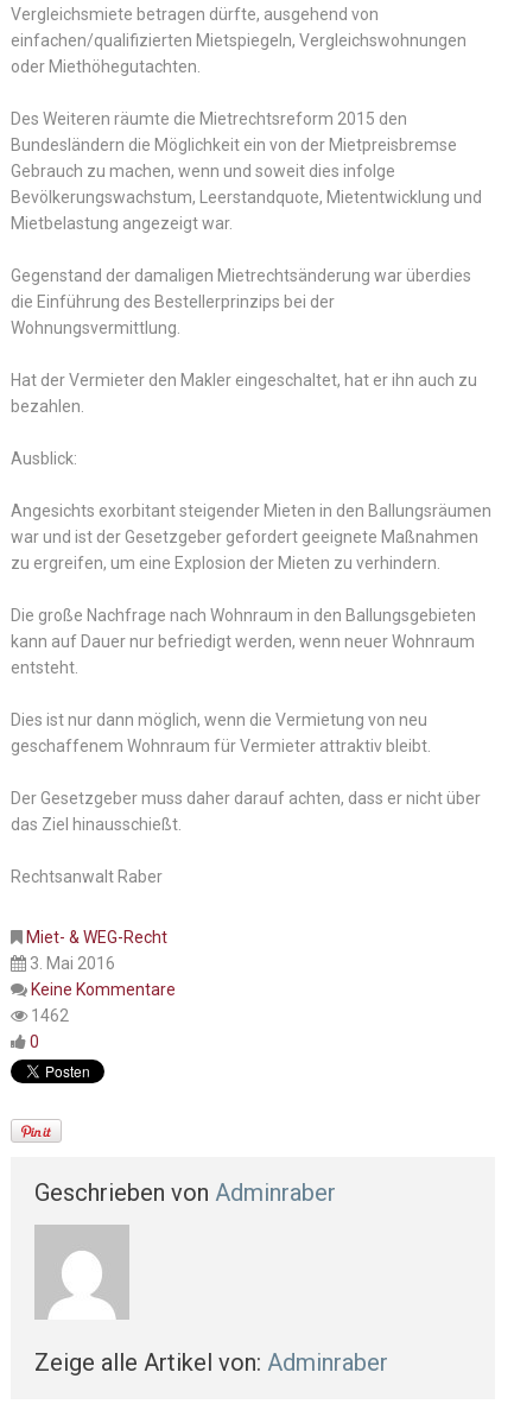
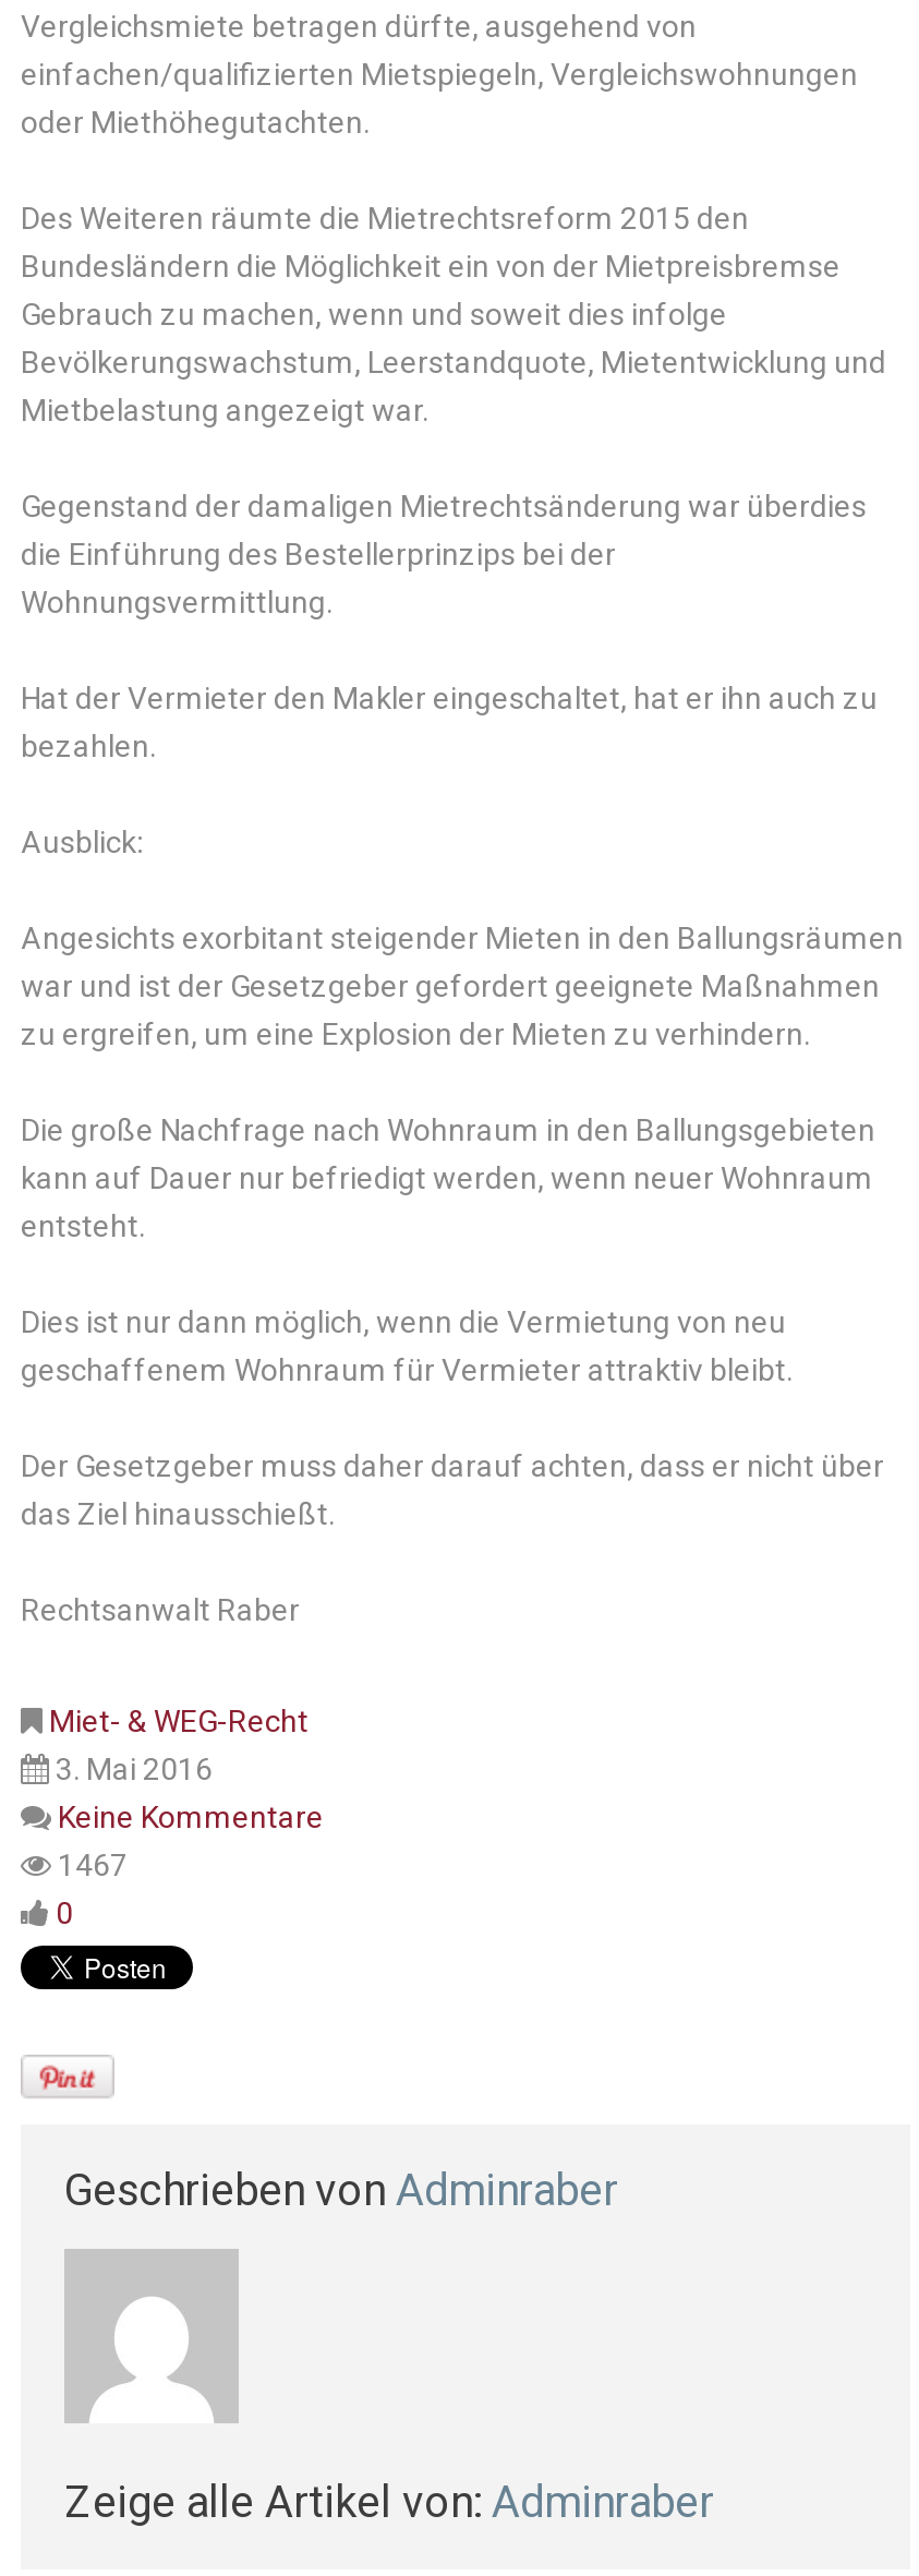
- 1462
+ 1467
